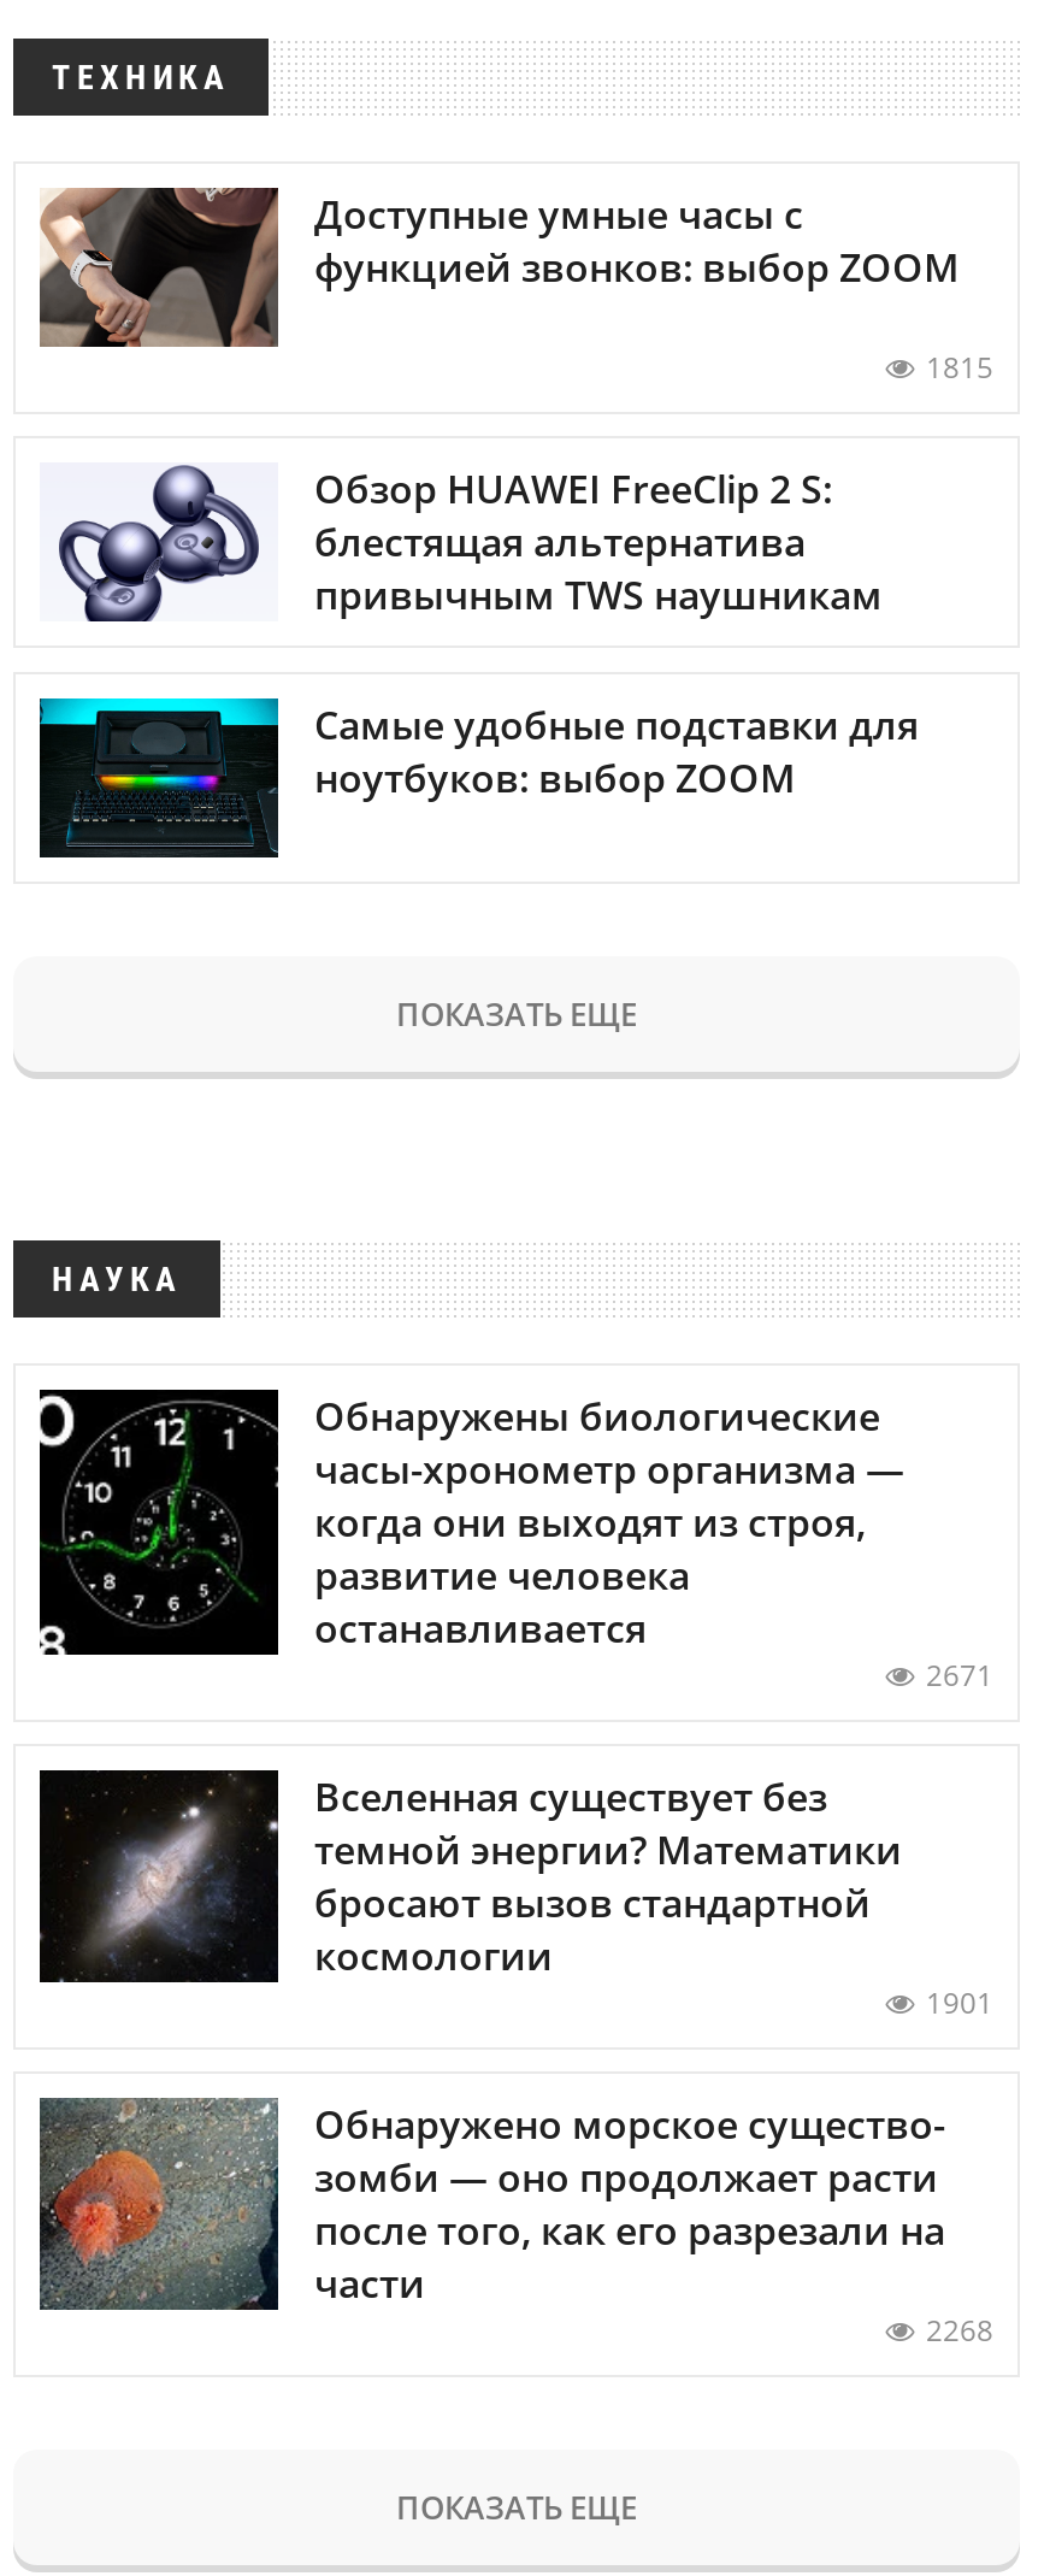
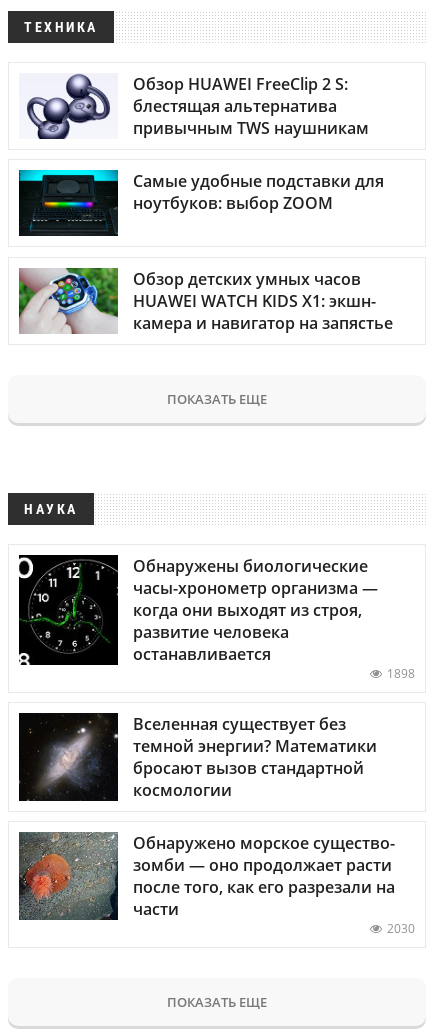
- [image]
- Доступные умные часы с
- функцией звонков: выбор ZOOM
- 1815

moved up: [image] | Обзор HUAWEI FreeClip 2 S: | блестящая альтернатива | привычным TWS наушникам | Самые удобные подставки для | ноутбуков: выбор ZOOM

+ [image]
+ Обзор детских умных часов
+ HUAWEI WATCH KIDS X1: экшн-
+ камера и навигатор на запястье

- 2671
+ 1898

- 1901

- 2268
+ 2030
